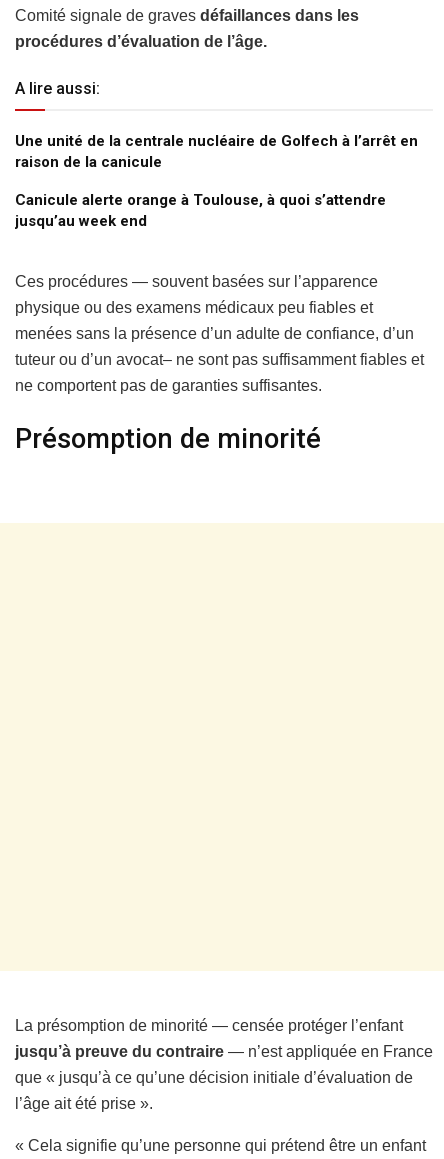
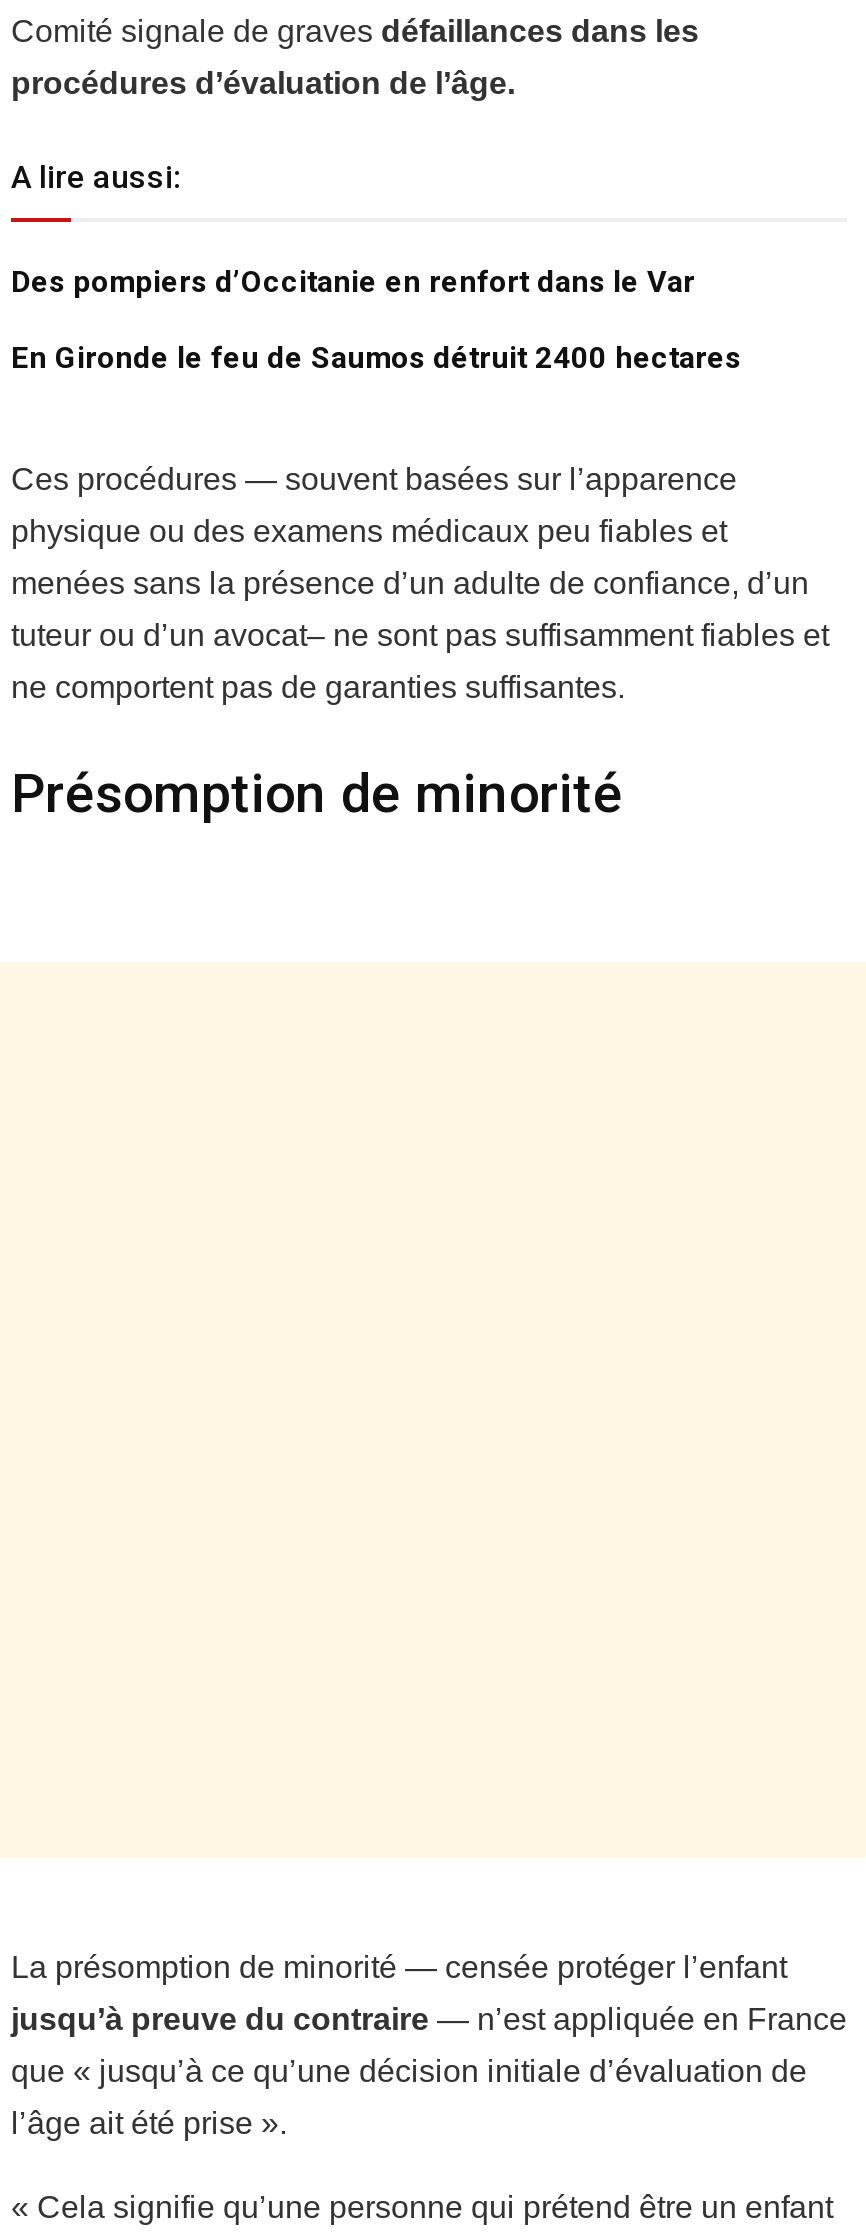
- Une unité de la centrale nucléaire de Golfech à l’arrêt en
- raison de la canicule
+ Des pompiers d’Occitanie en renfort dans le Var

- Canicule alerte orange à Toulouse, à quoi s’attendre
- jusqu’au week end
+ En Gironde le feu de Saumos détruit 2400 hectares
